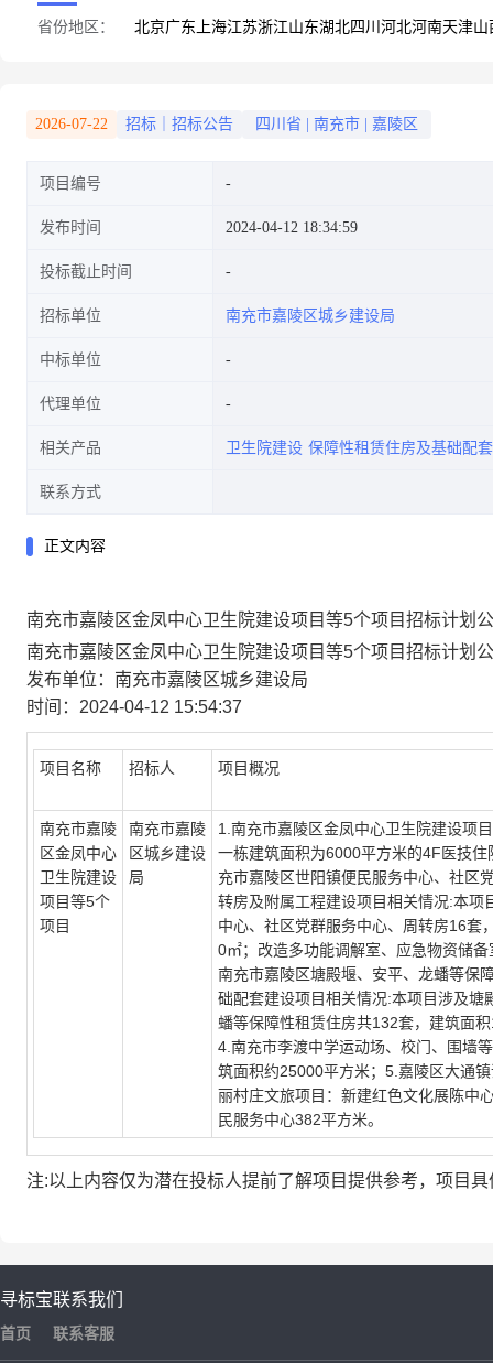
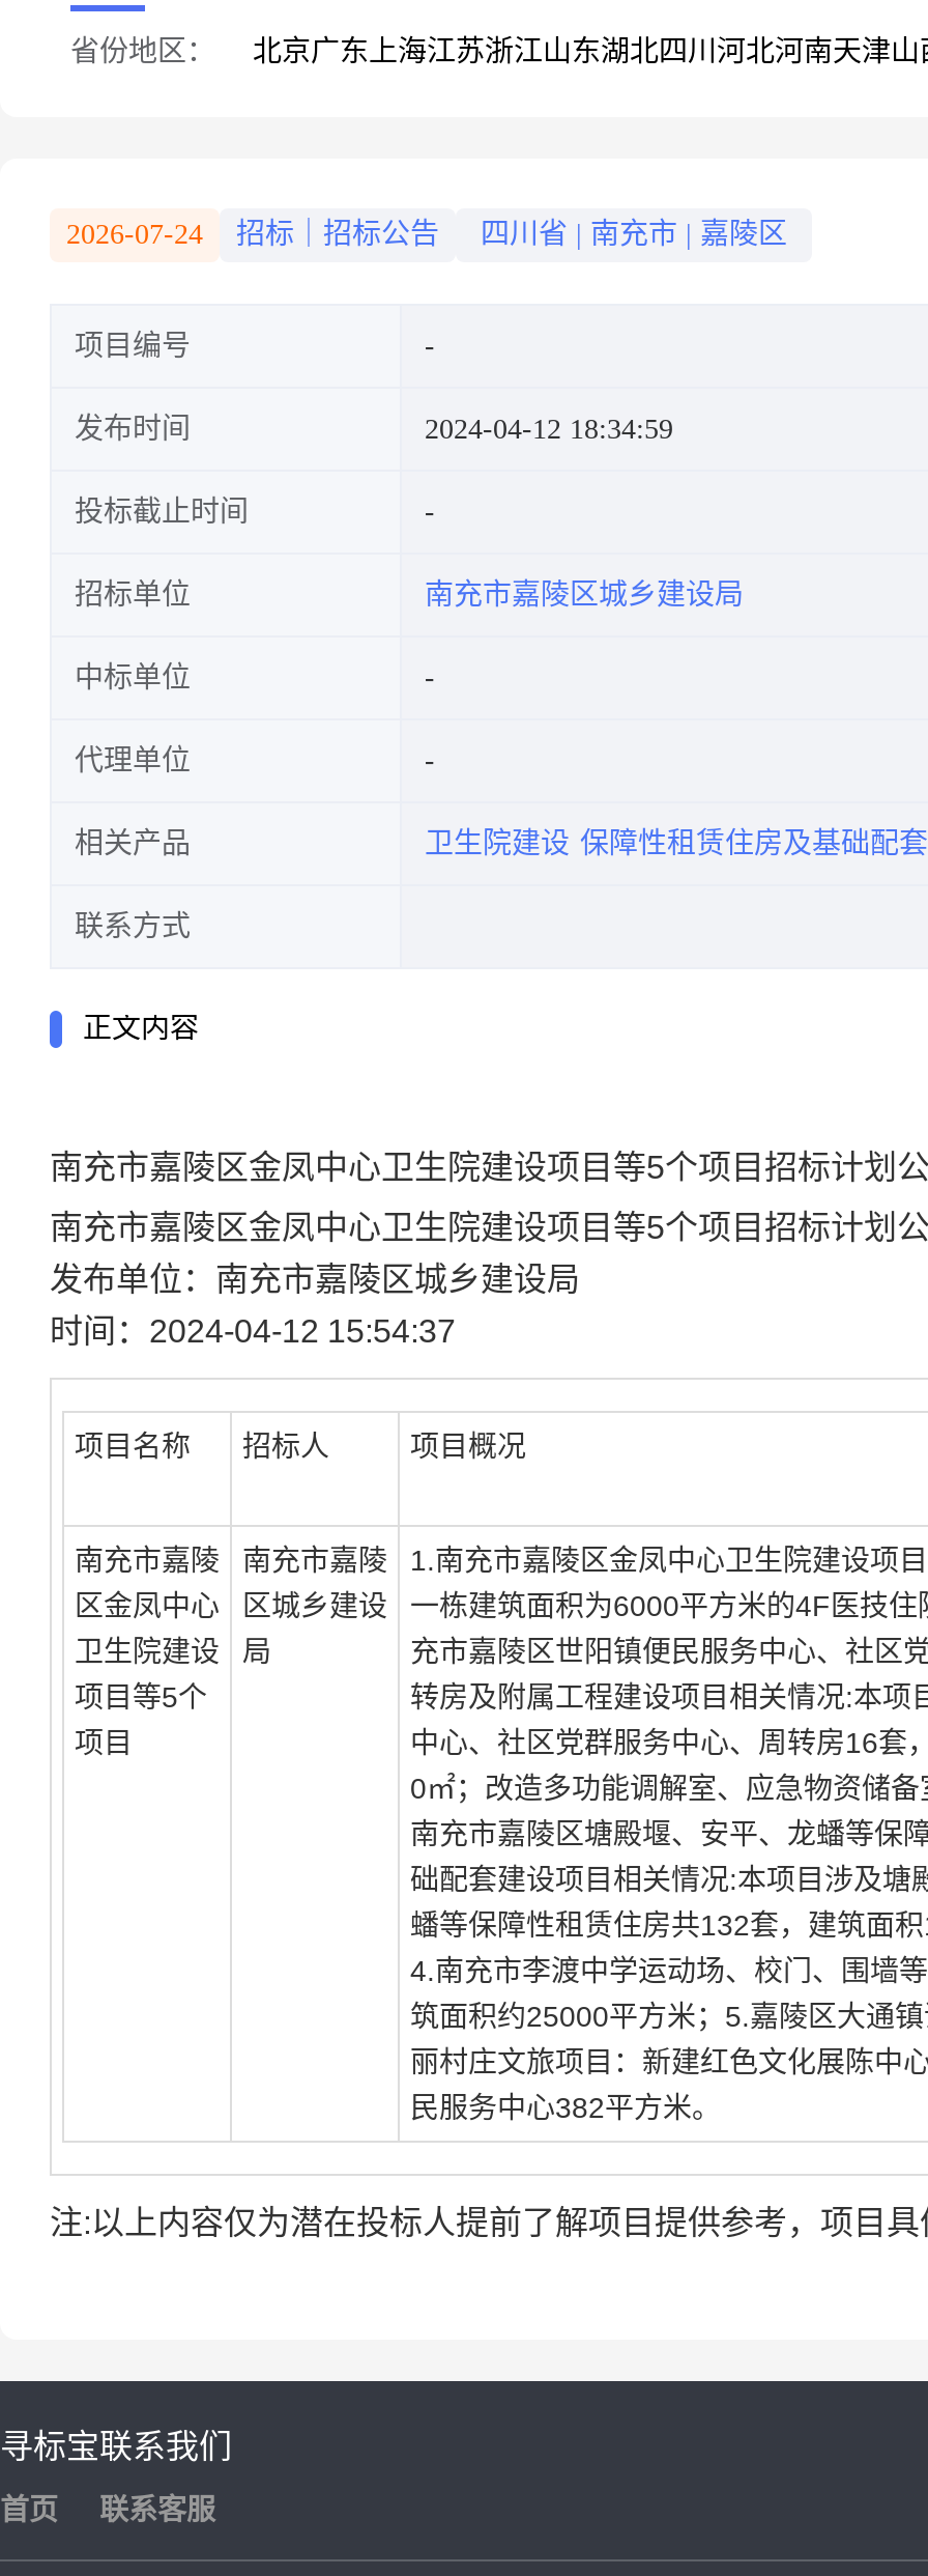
- 2026-07-22
+ 2026-07-24
